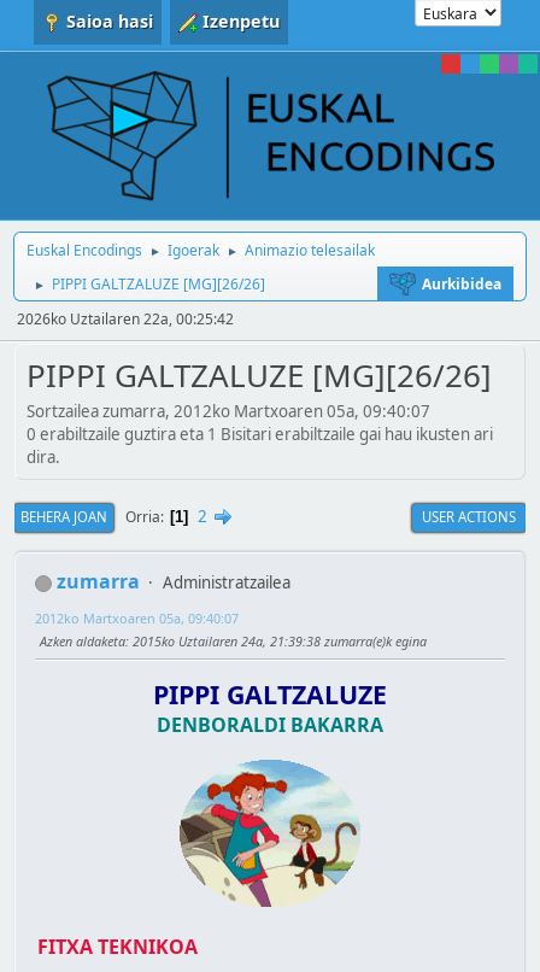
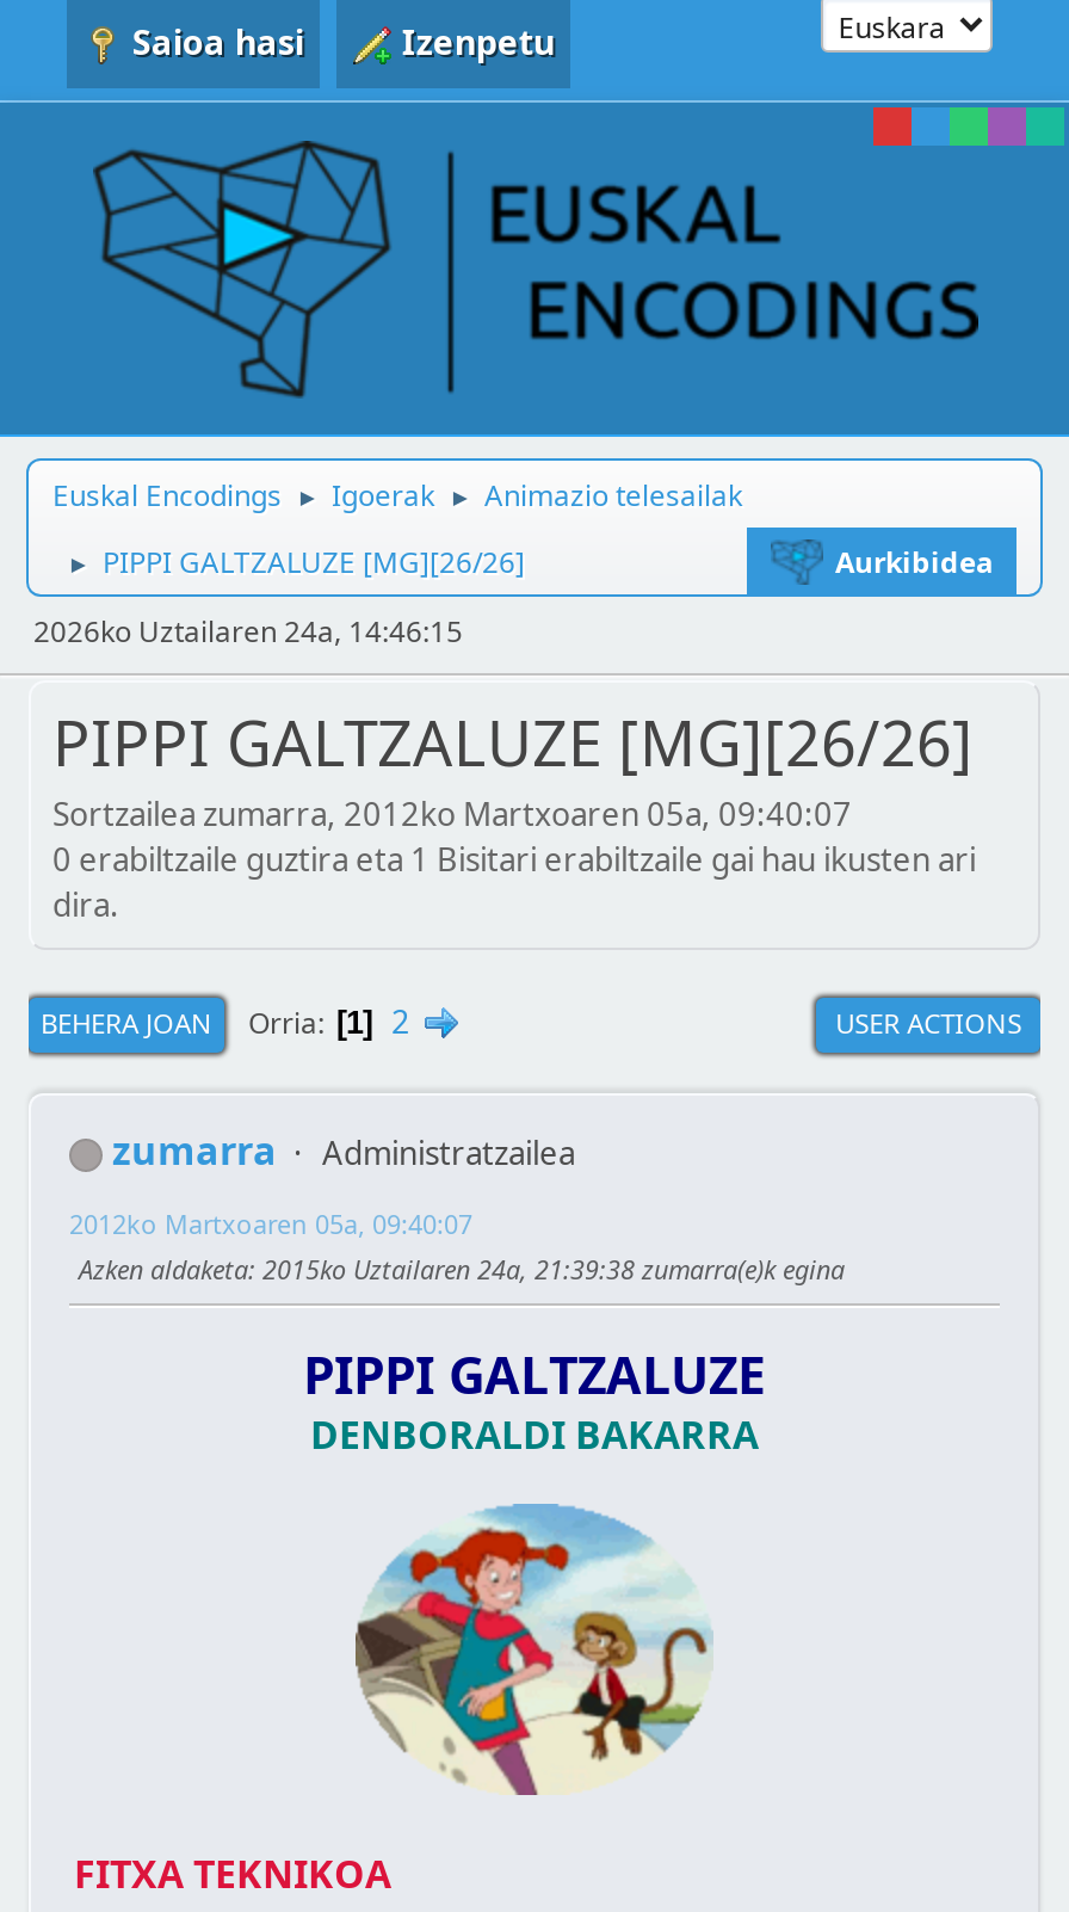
- 2026ko Uztailaren 22a, 00:25:42
+ 2026ko Uztailaren 24a, 14:46:15
